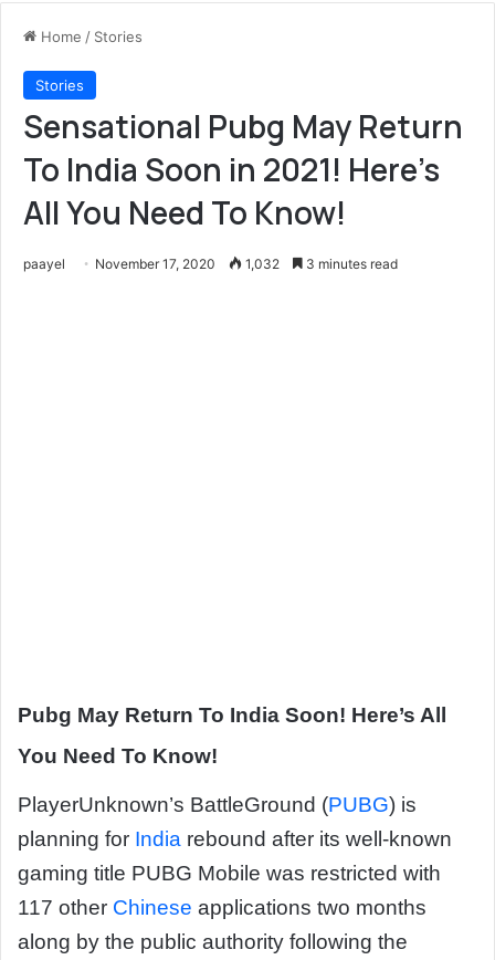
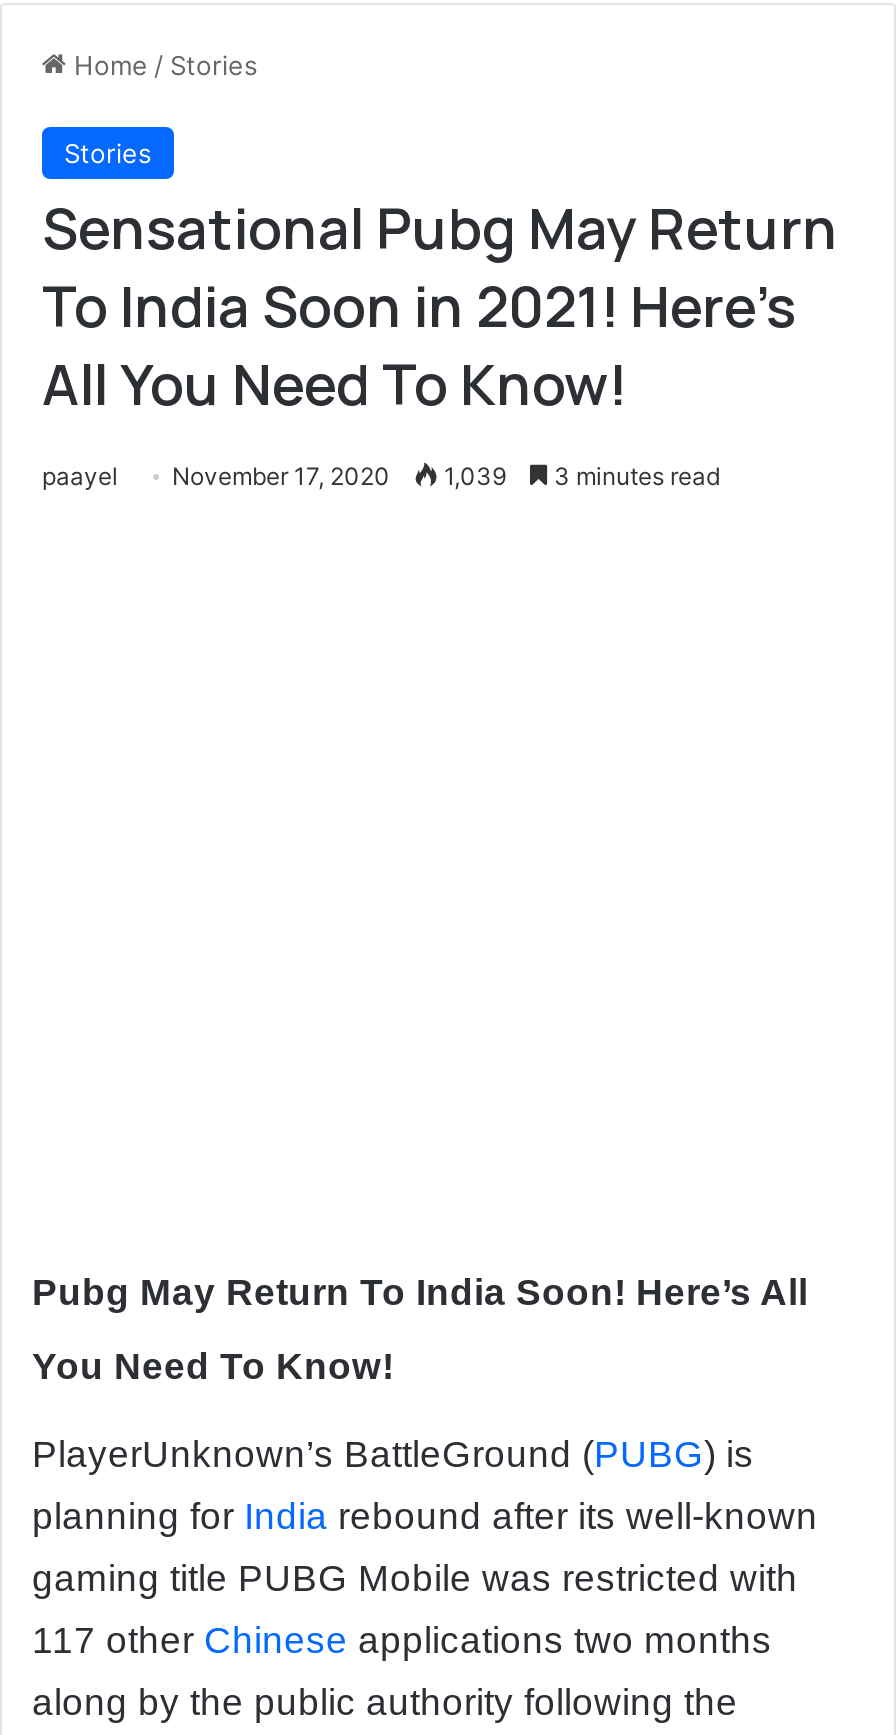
- paayel November 17, 2020 1,032 3 minutes read
+ paayel November 17, 2020 1,039 3 minutes read
